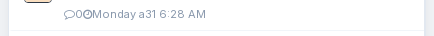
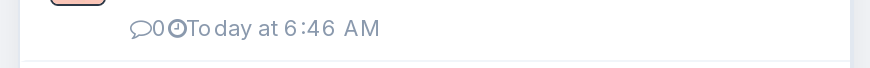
- 0 Monday a31 6:28 AM
+ 0 Today at 6:46 AM
